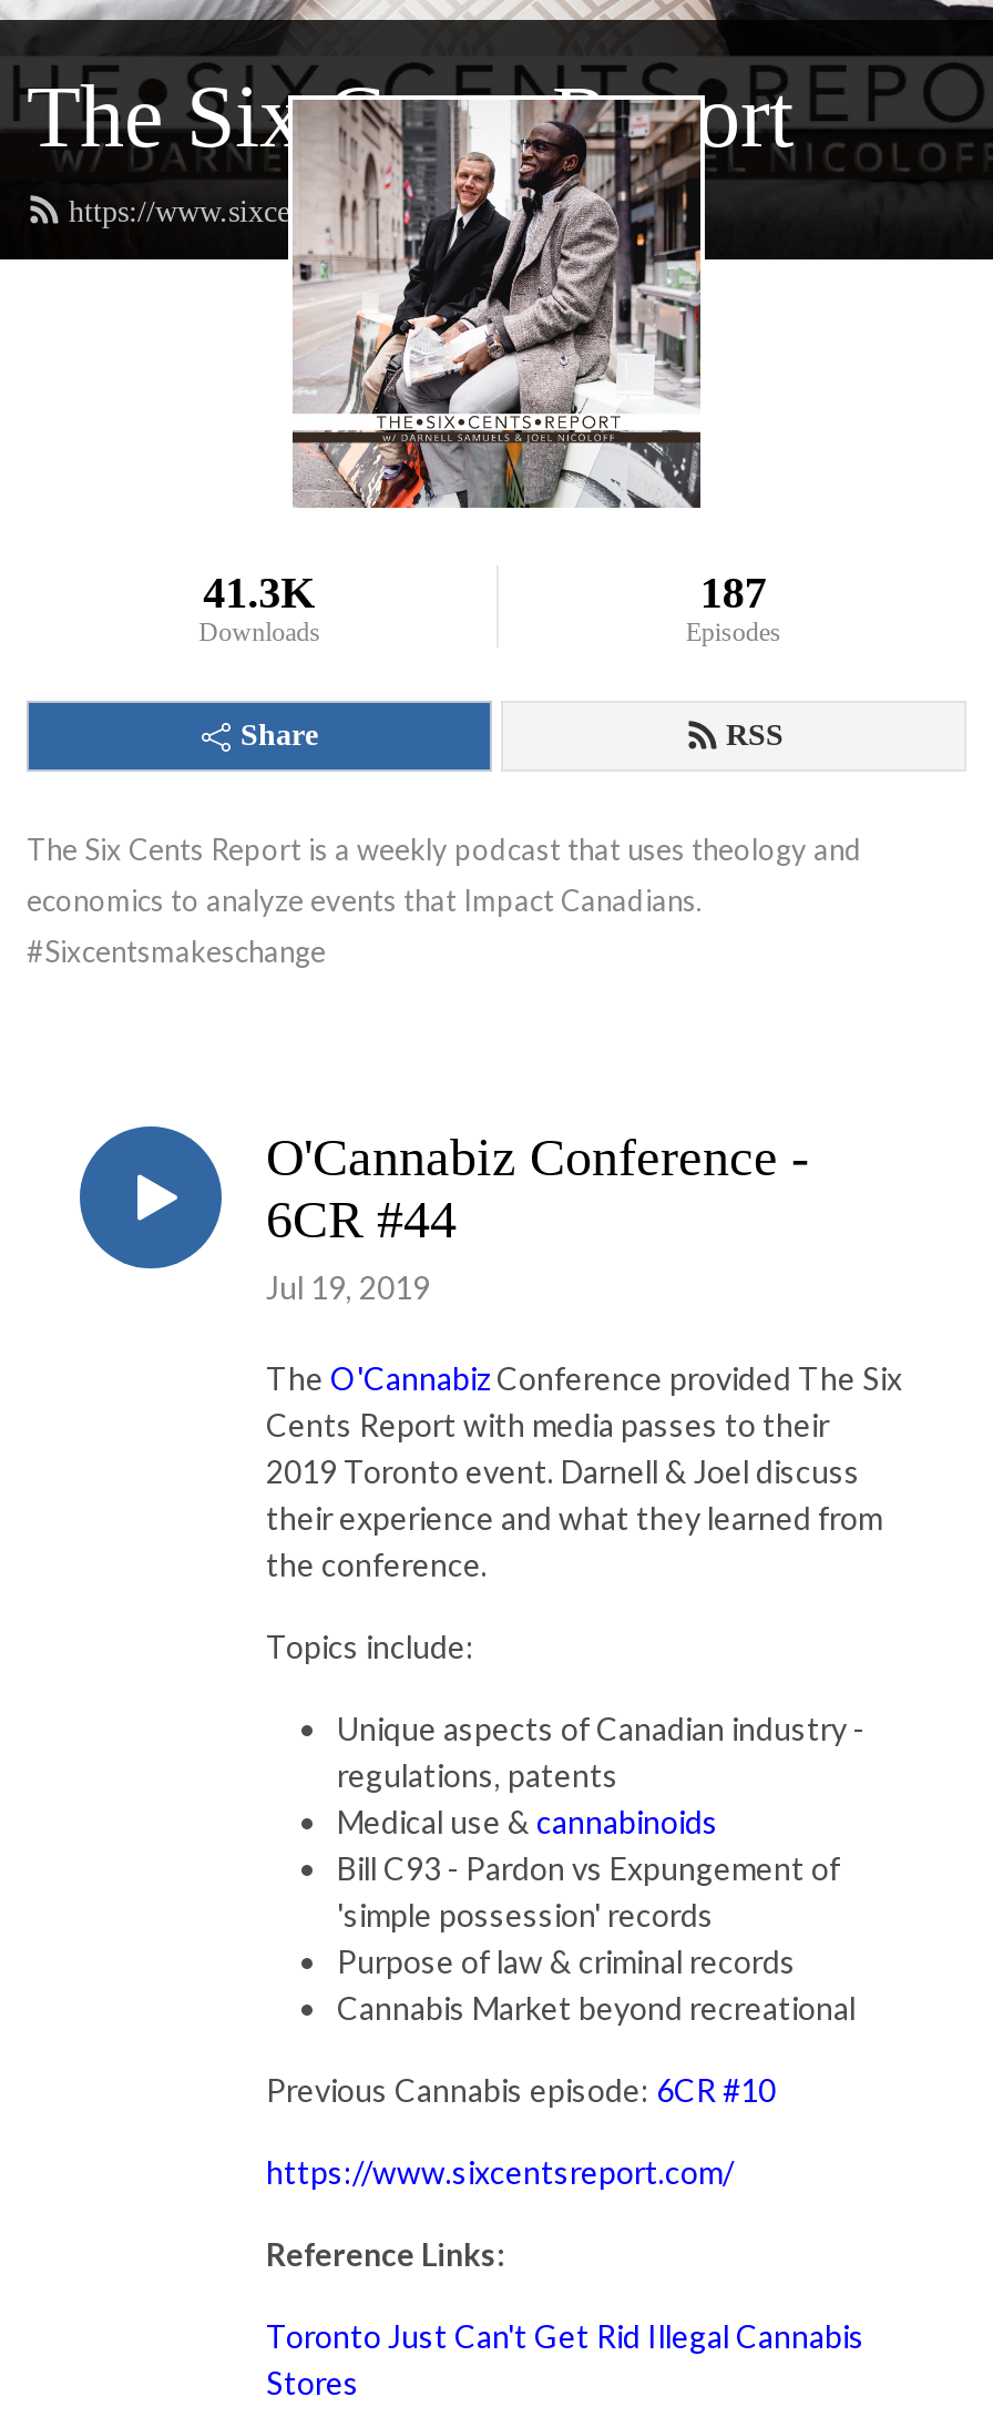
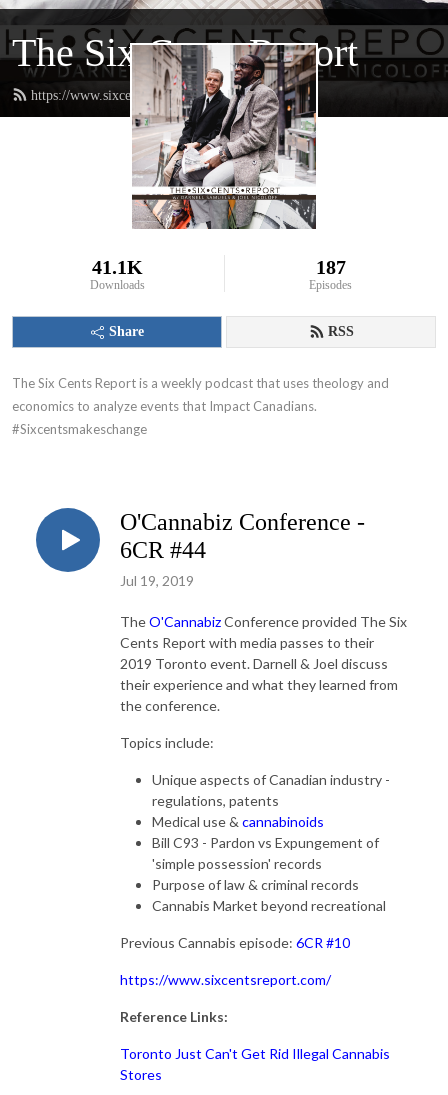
- 41.3K
+ 41.1K
